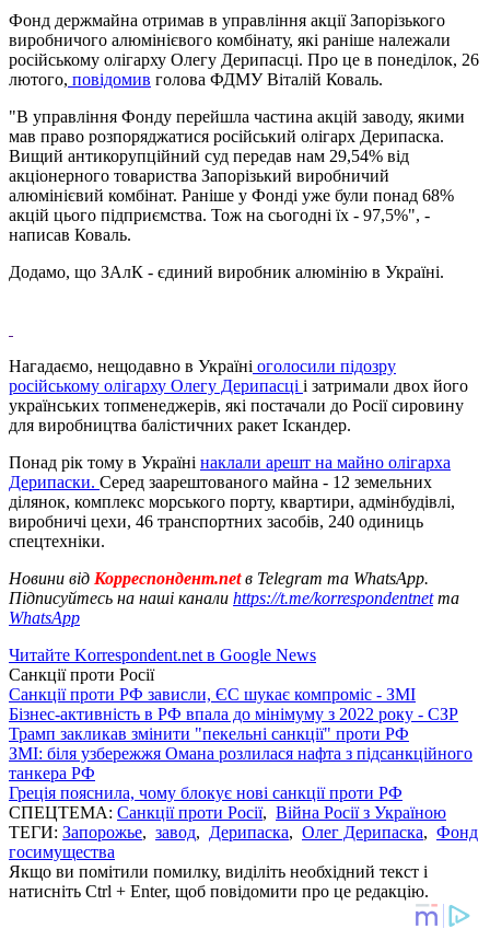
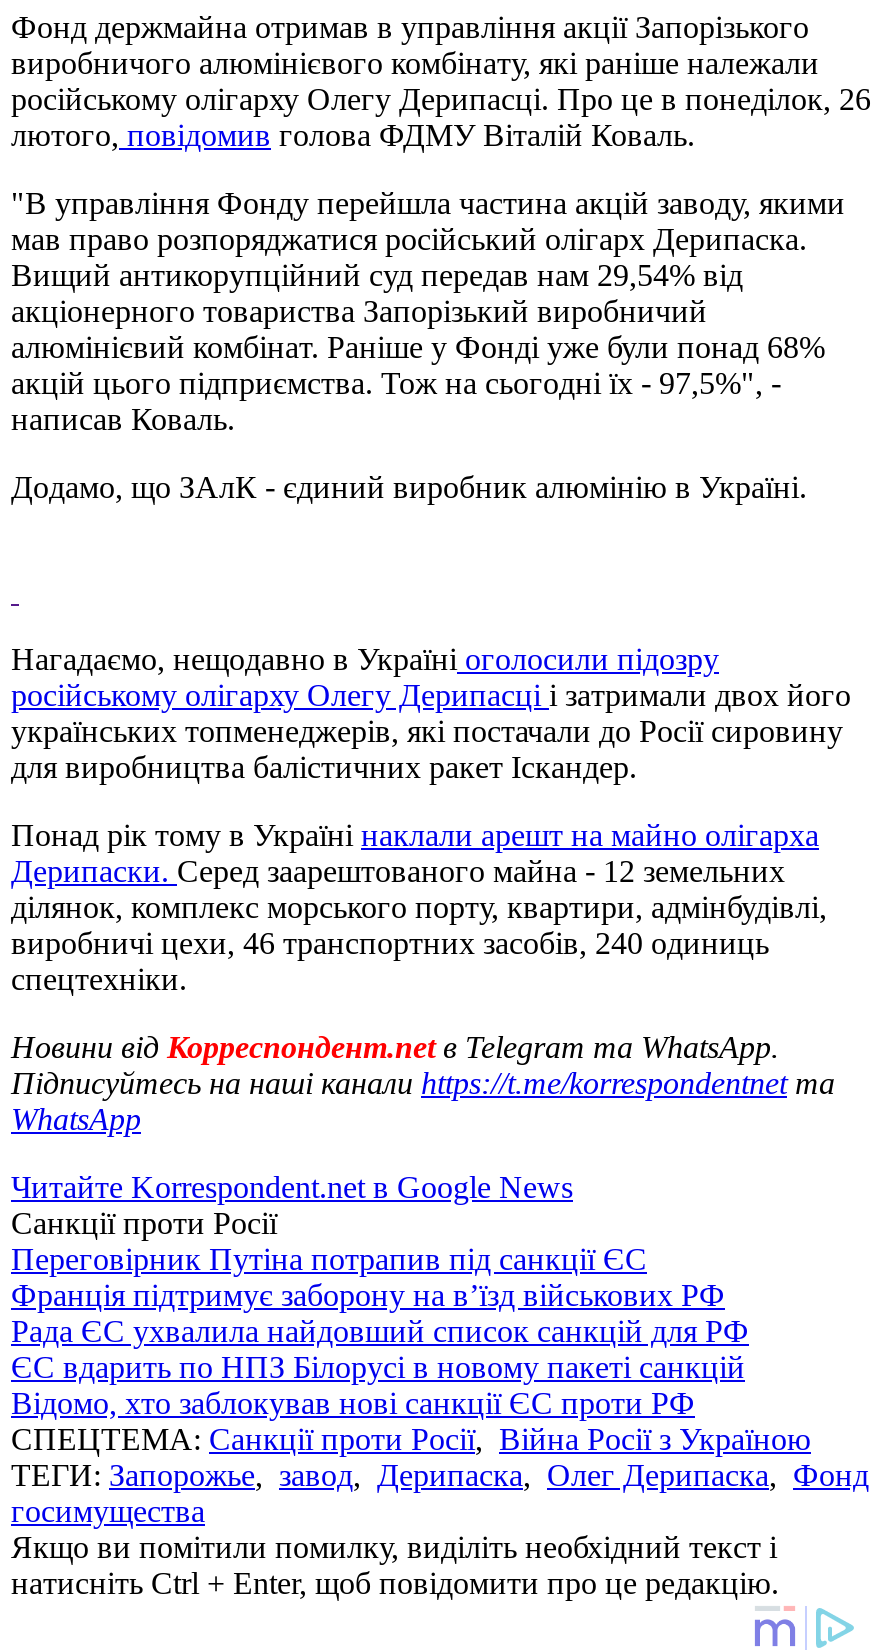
- Санкції проти РФ зависли, ЄС шукає компроміс - ЗМІ
- Бізнес-активність в РФ впала до мінімуму з 2022 року - СЗР
- Трамп закликав змінити "пекельні санкції" проти РФ
- ЗМІ: біля узбережжя Омана розлилася нафта з підсанкційного
- танкера РФ
- Греція пояснила, чому блокує нові санкції проти РФ
+ Переговірник Путіна потрапив під санкції ЄС
+ Франція підтримує заборону на в’їзд військових РФ
+ Рада ЄС ухвалила найдовший список санкцій для РФ
+ ЄС вдарить по НПЗ Білорусі в новому пакеті санкцій
+ Відомо, хто заблокував нові санкції ЄС проти РФ
